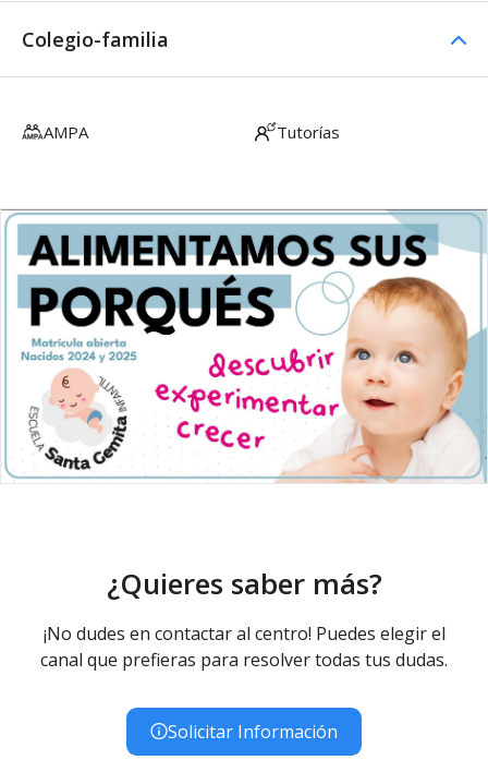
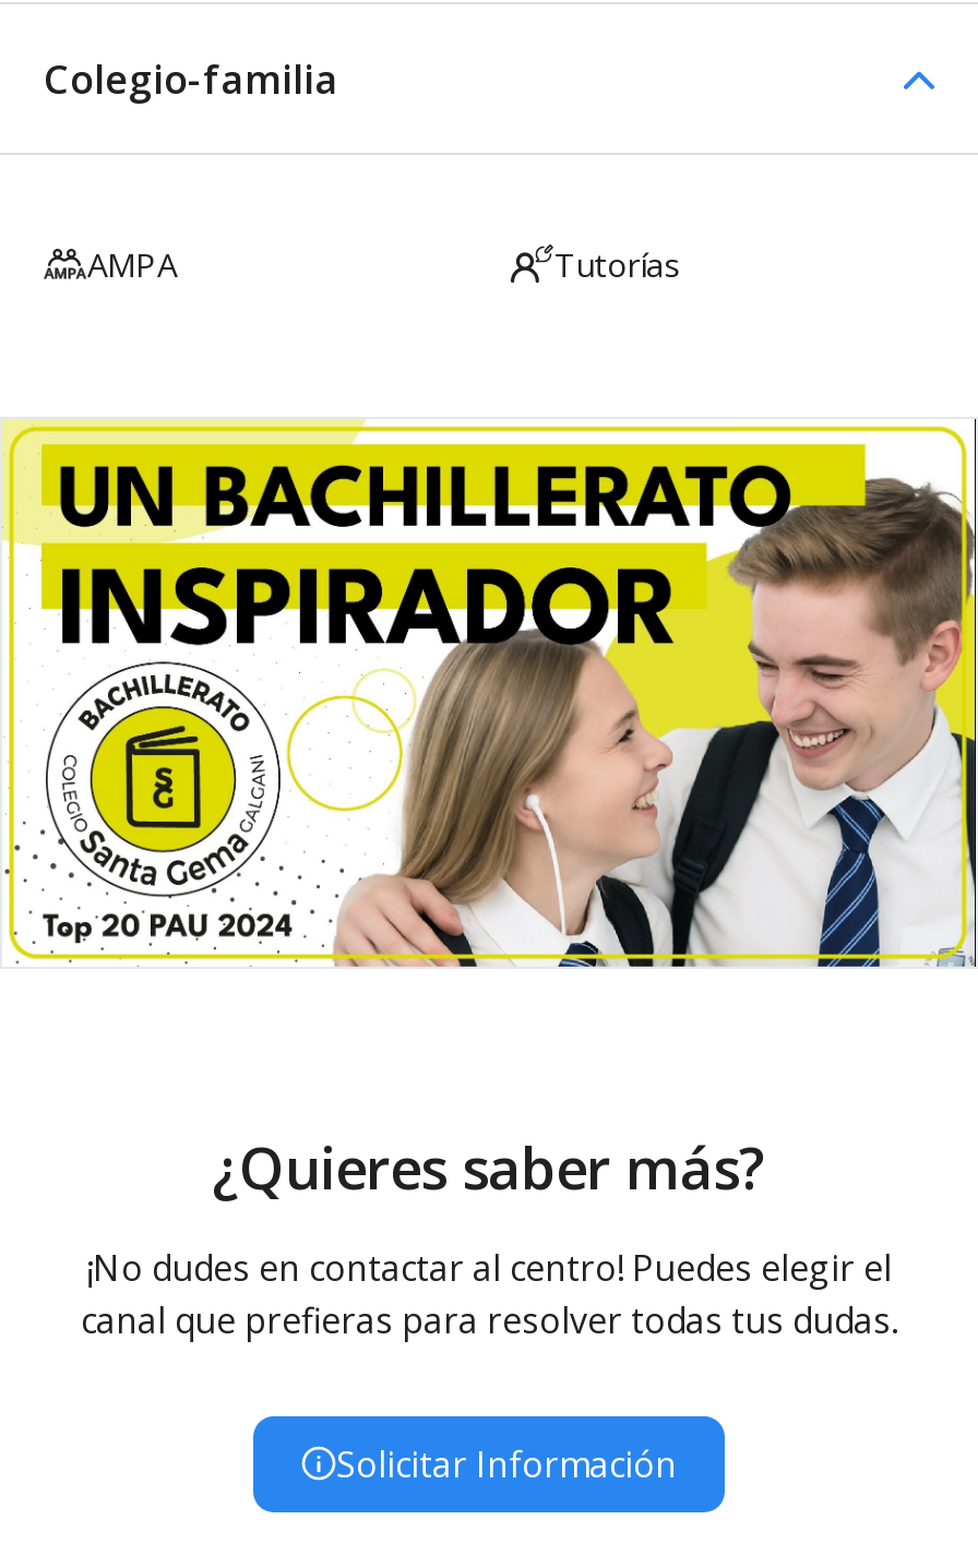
- [image]
+ [image]
